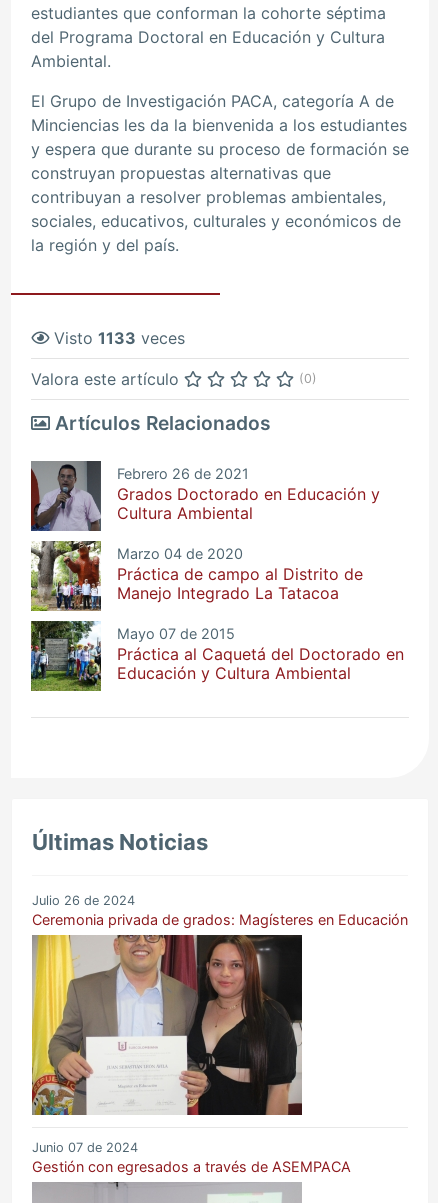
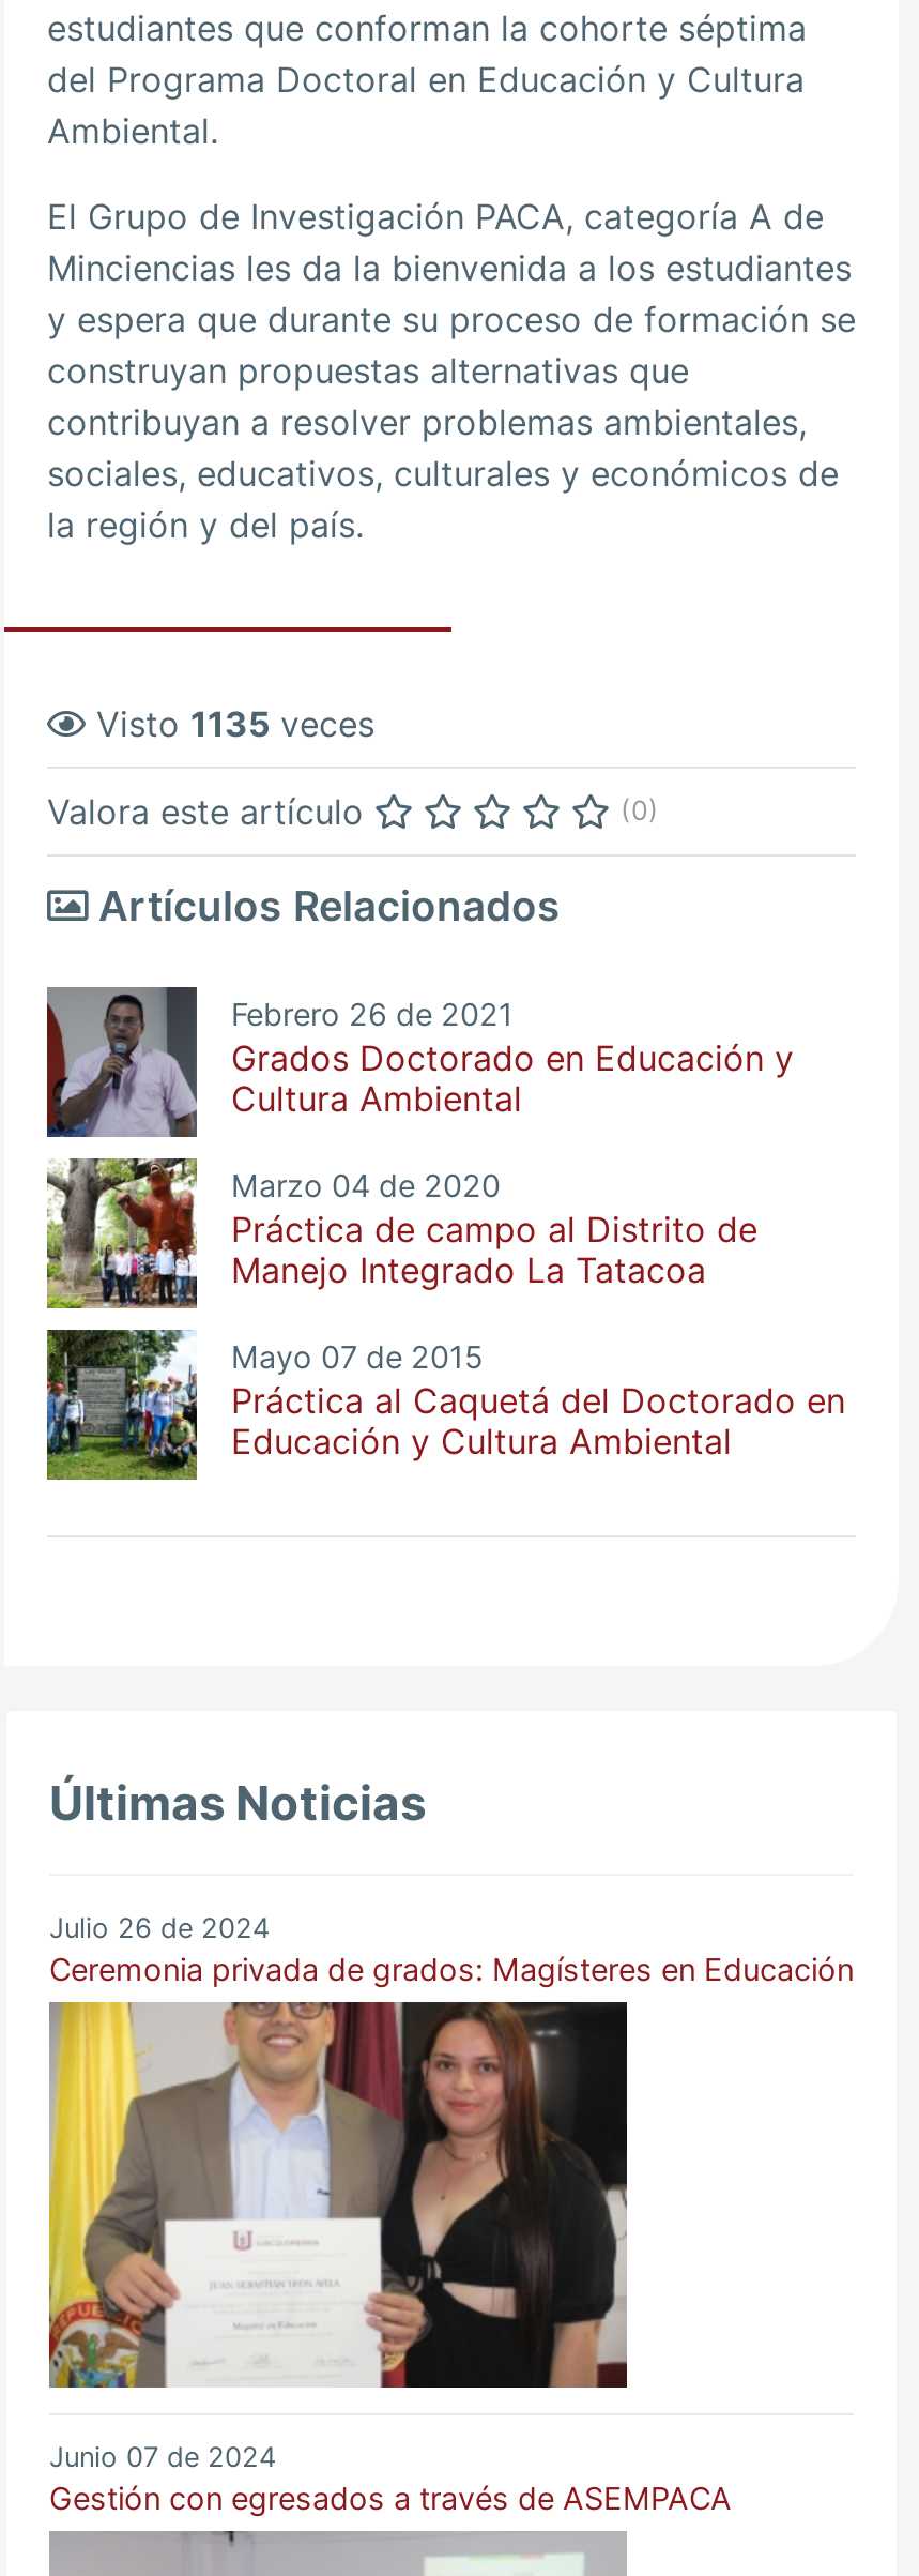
- Visto 1133 veces
+ Visto 1135 veces
